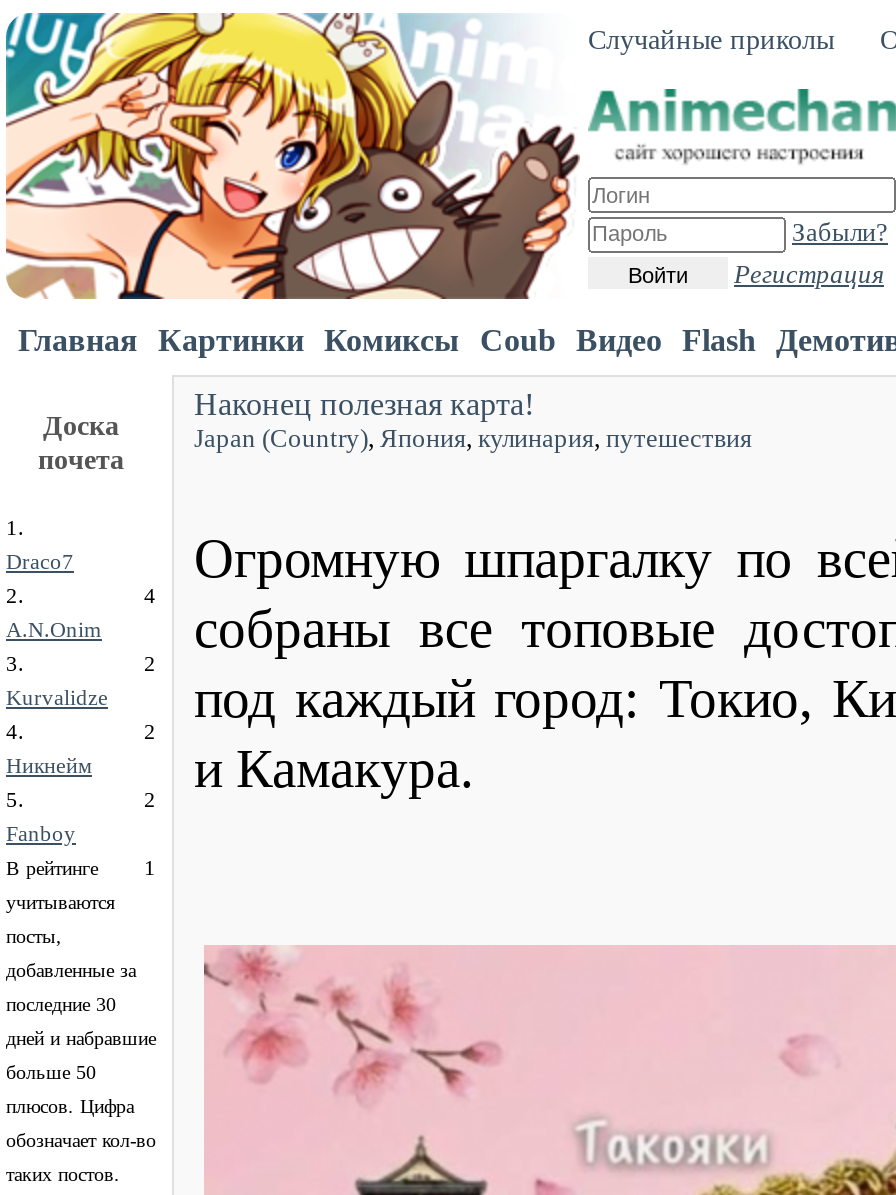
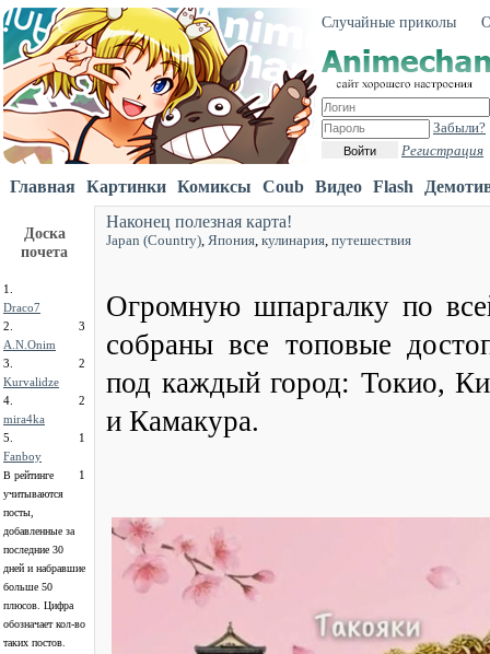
- 4
+ 3

- Никнейм
- 2
+ mira4ka
+ 1
